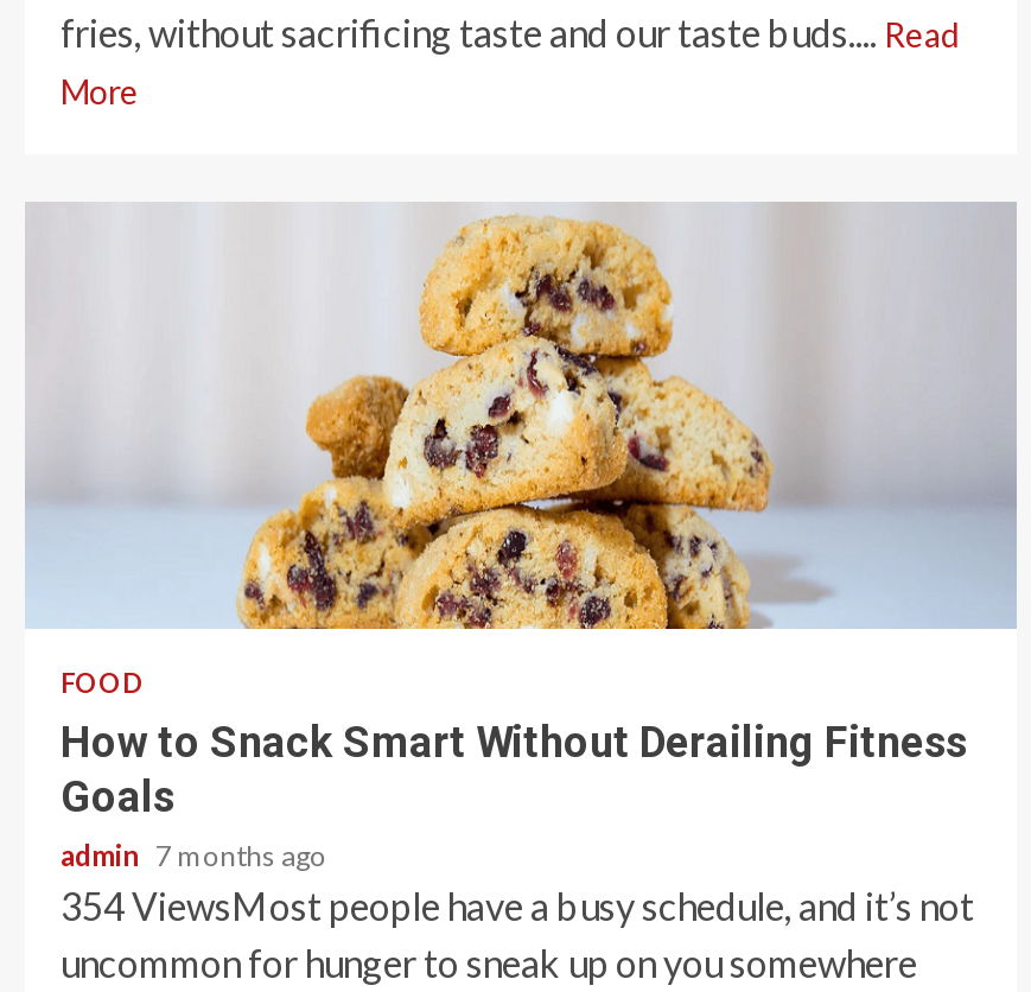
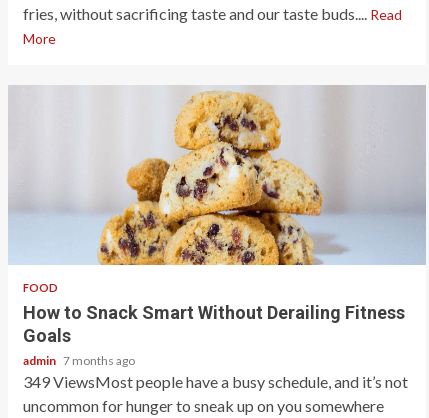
- 354 ViewsMost people have a busy schedule, and it’s not
+ 349 ViewsMost people have a busy schedule, and it’s not
